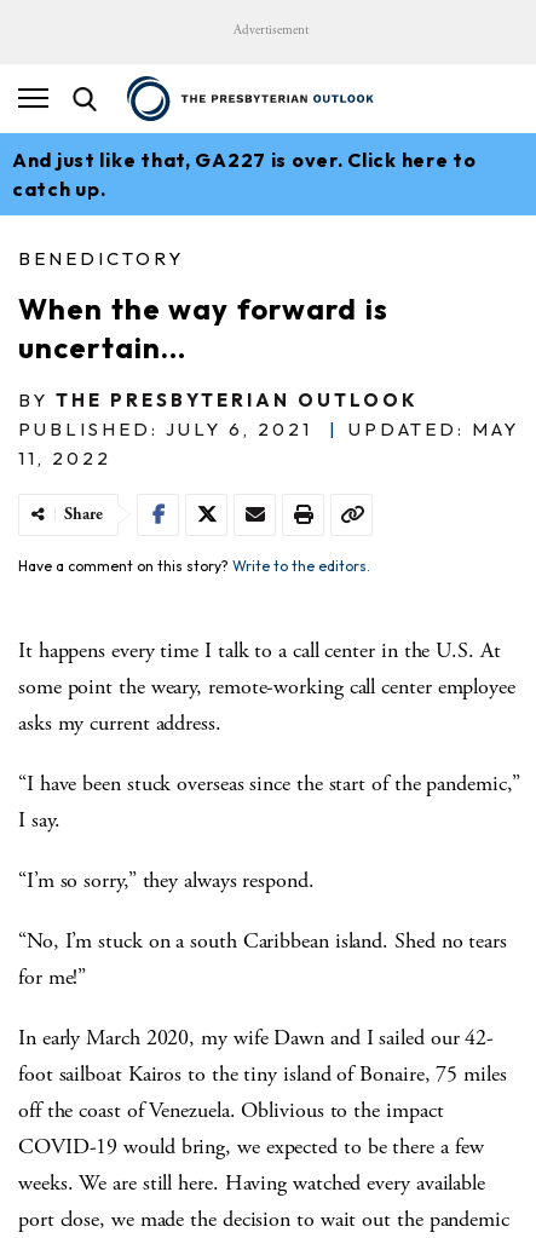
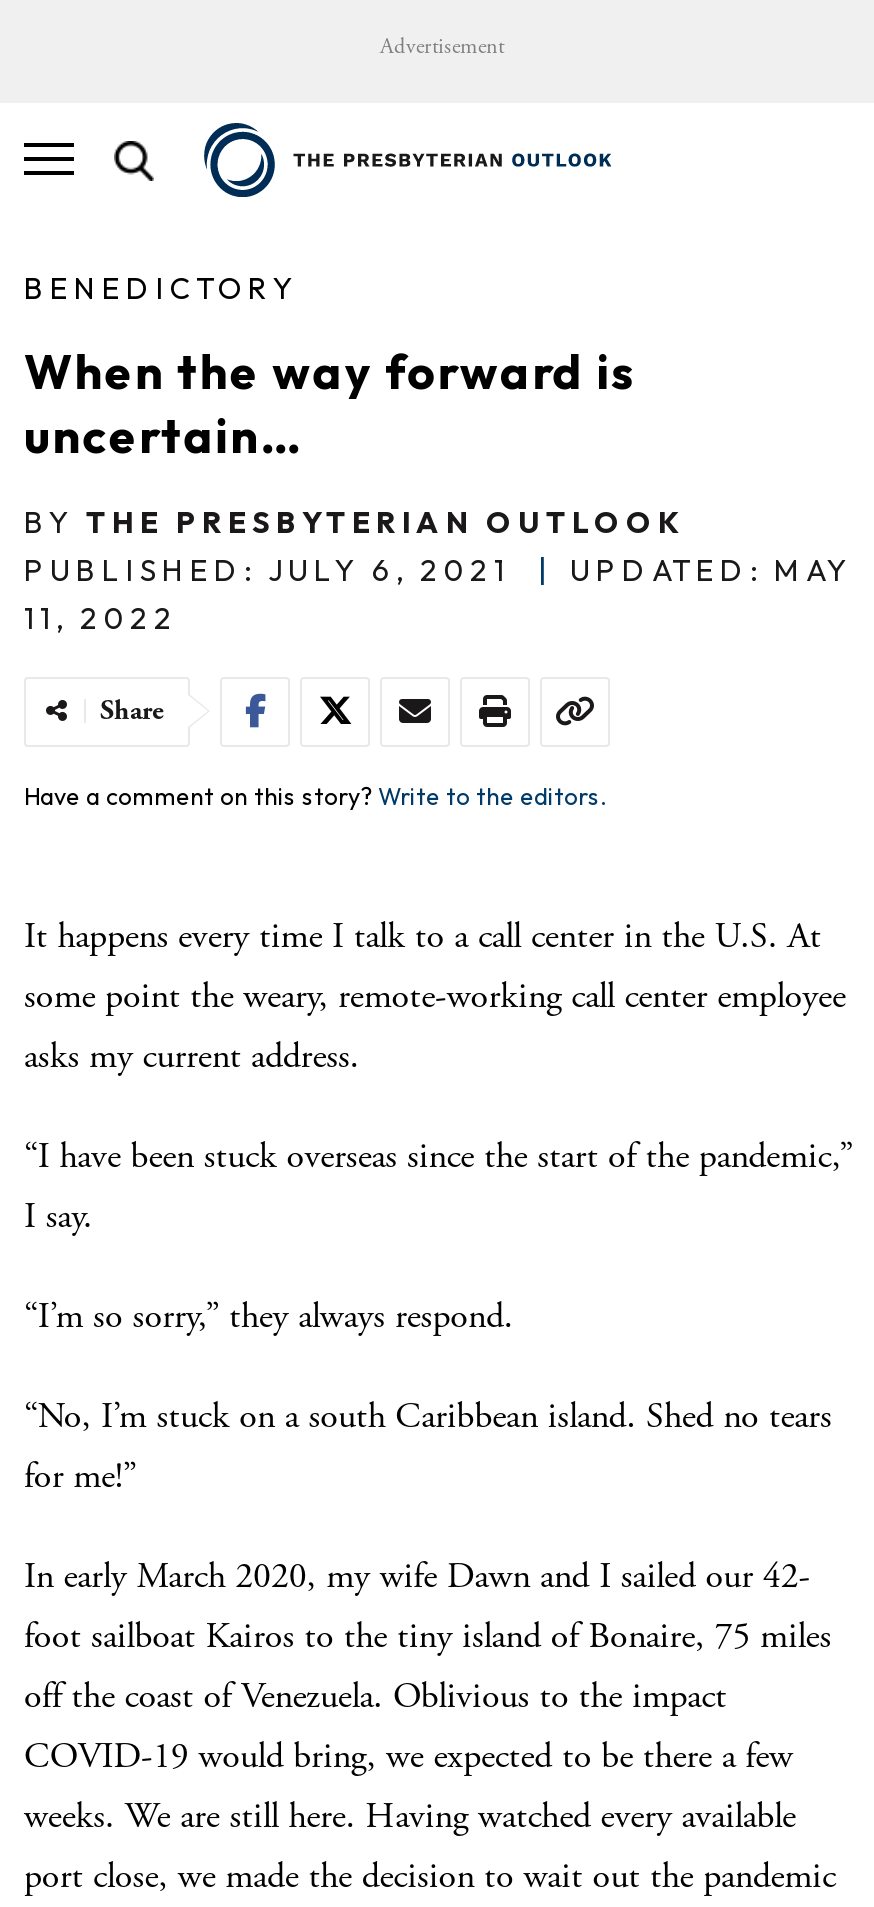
- And just like that, GA227 is over. Click here to
- catch up.
